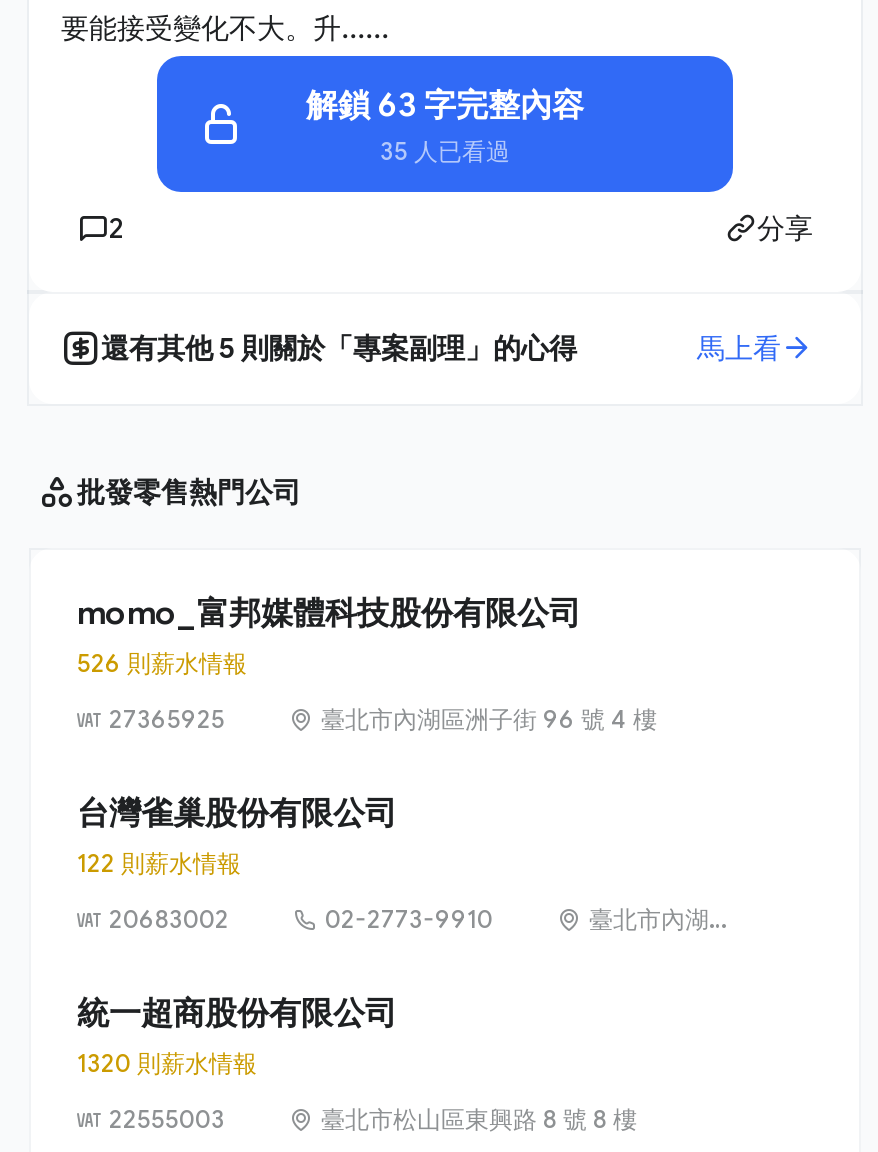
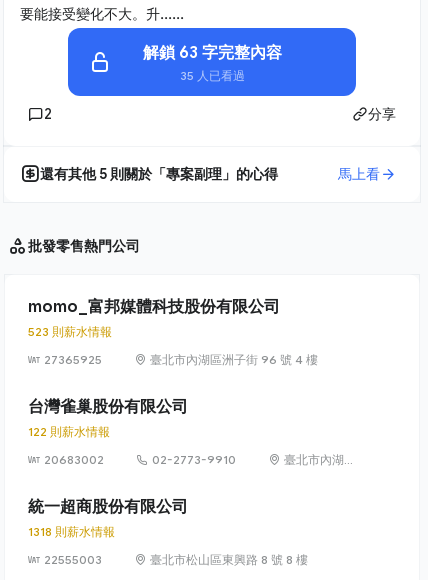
- 526 則薪水情報
+ 523 則薪水情報

- 1320 則薪水情報
+ 1318 則薪水情報
